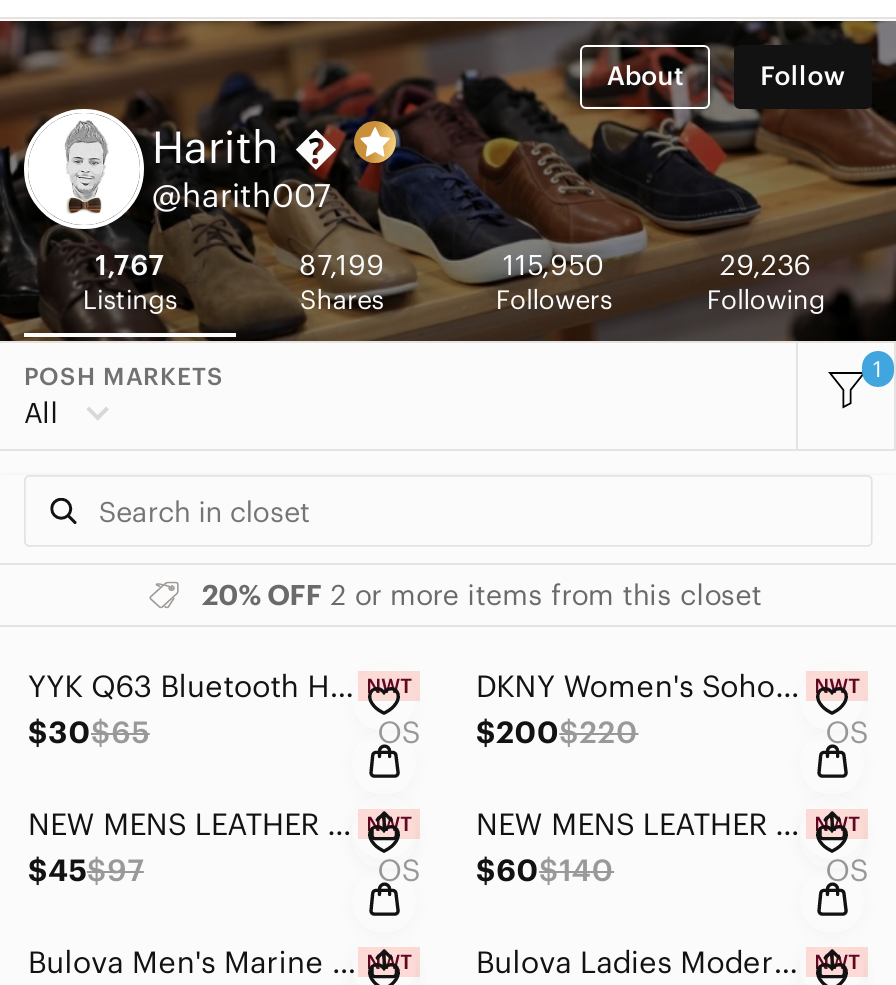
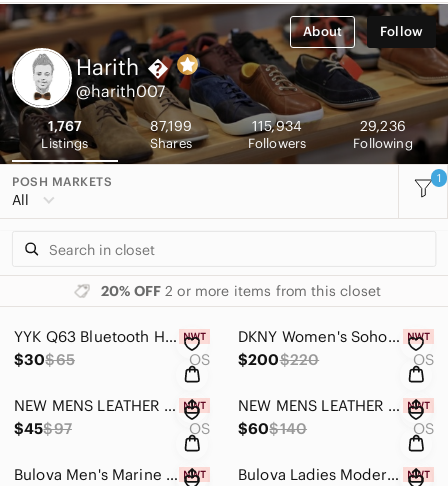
- 115,950
+ 115,934
